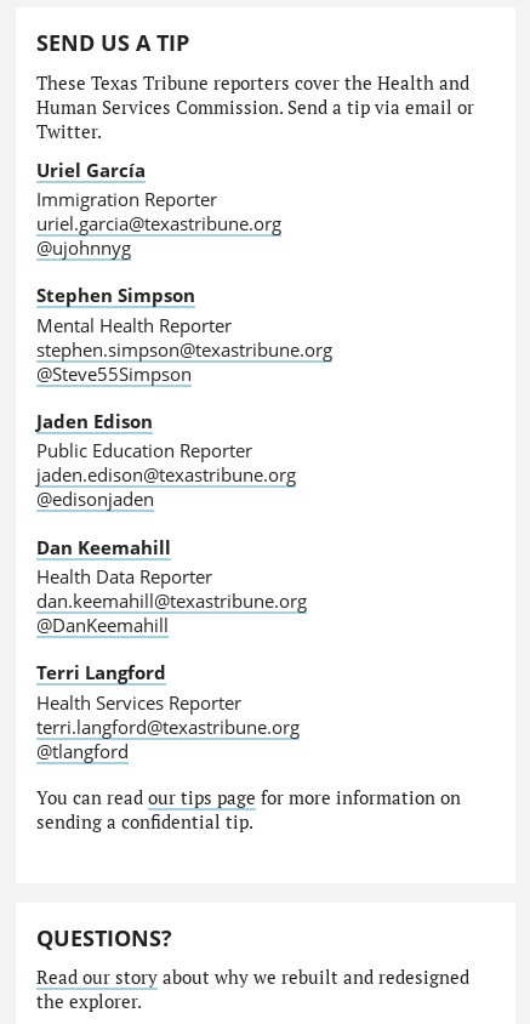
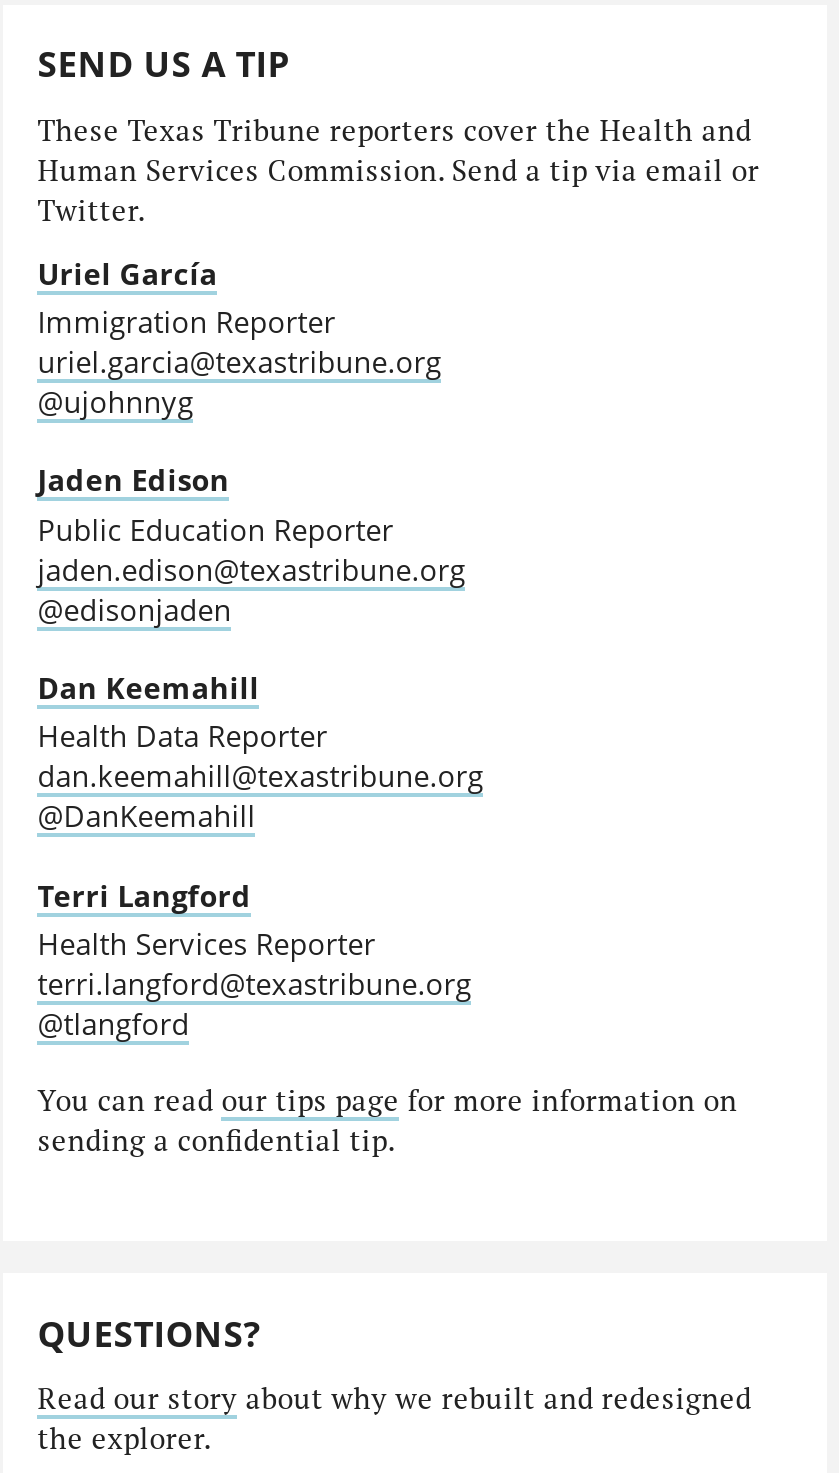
- Stephen Simpson
- Mental Health Reporter
- stephen.simpson@texastribune.org
- @Steve55Simpson
